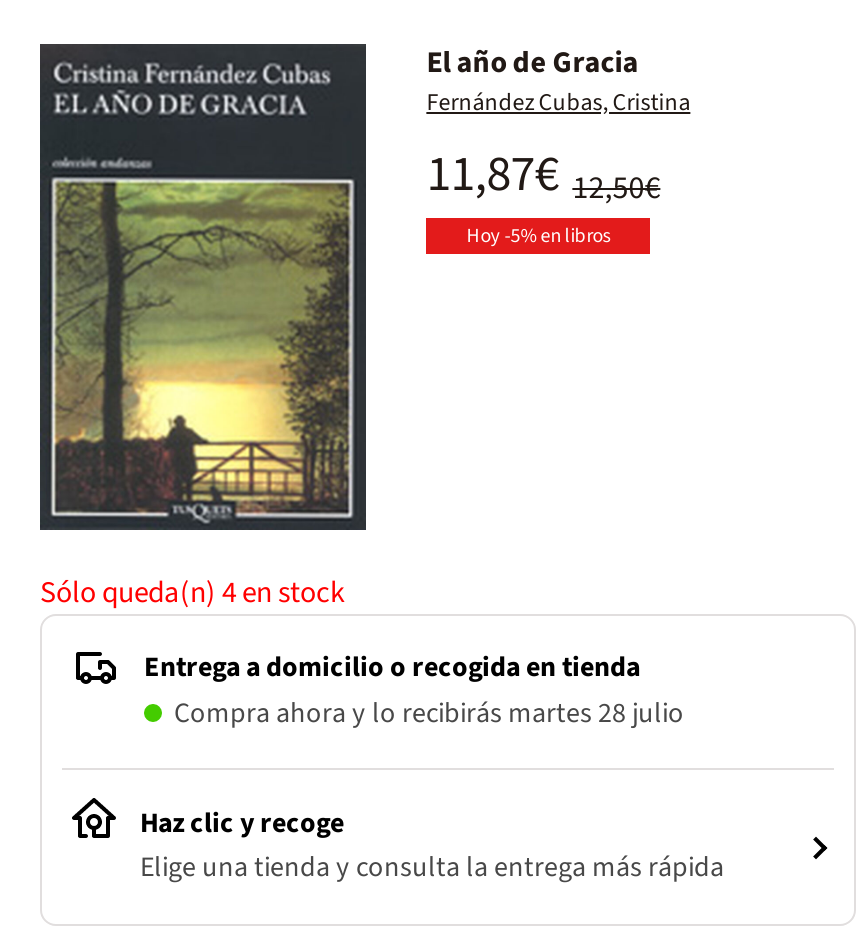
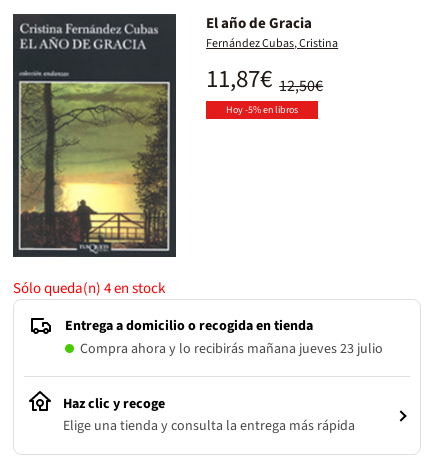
- Compra ahora y lo recibirás martes 28 julio
+ Compra ahora y lo recibirás mañana jueves 23 julio
